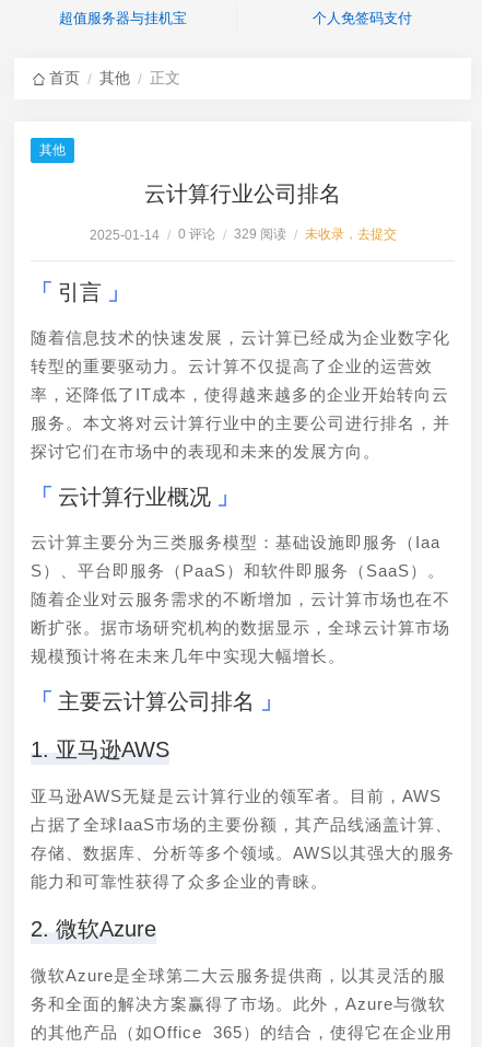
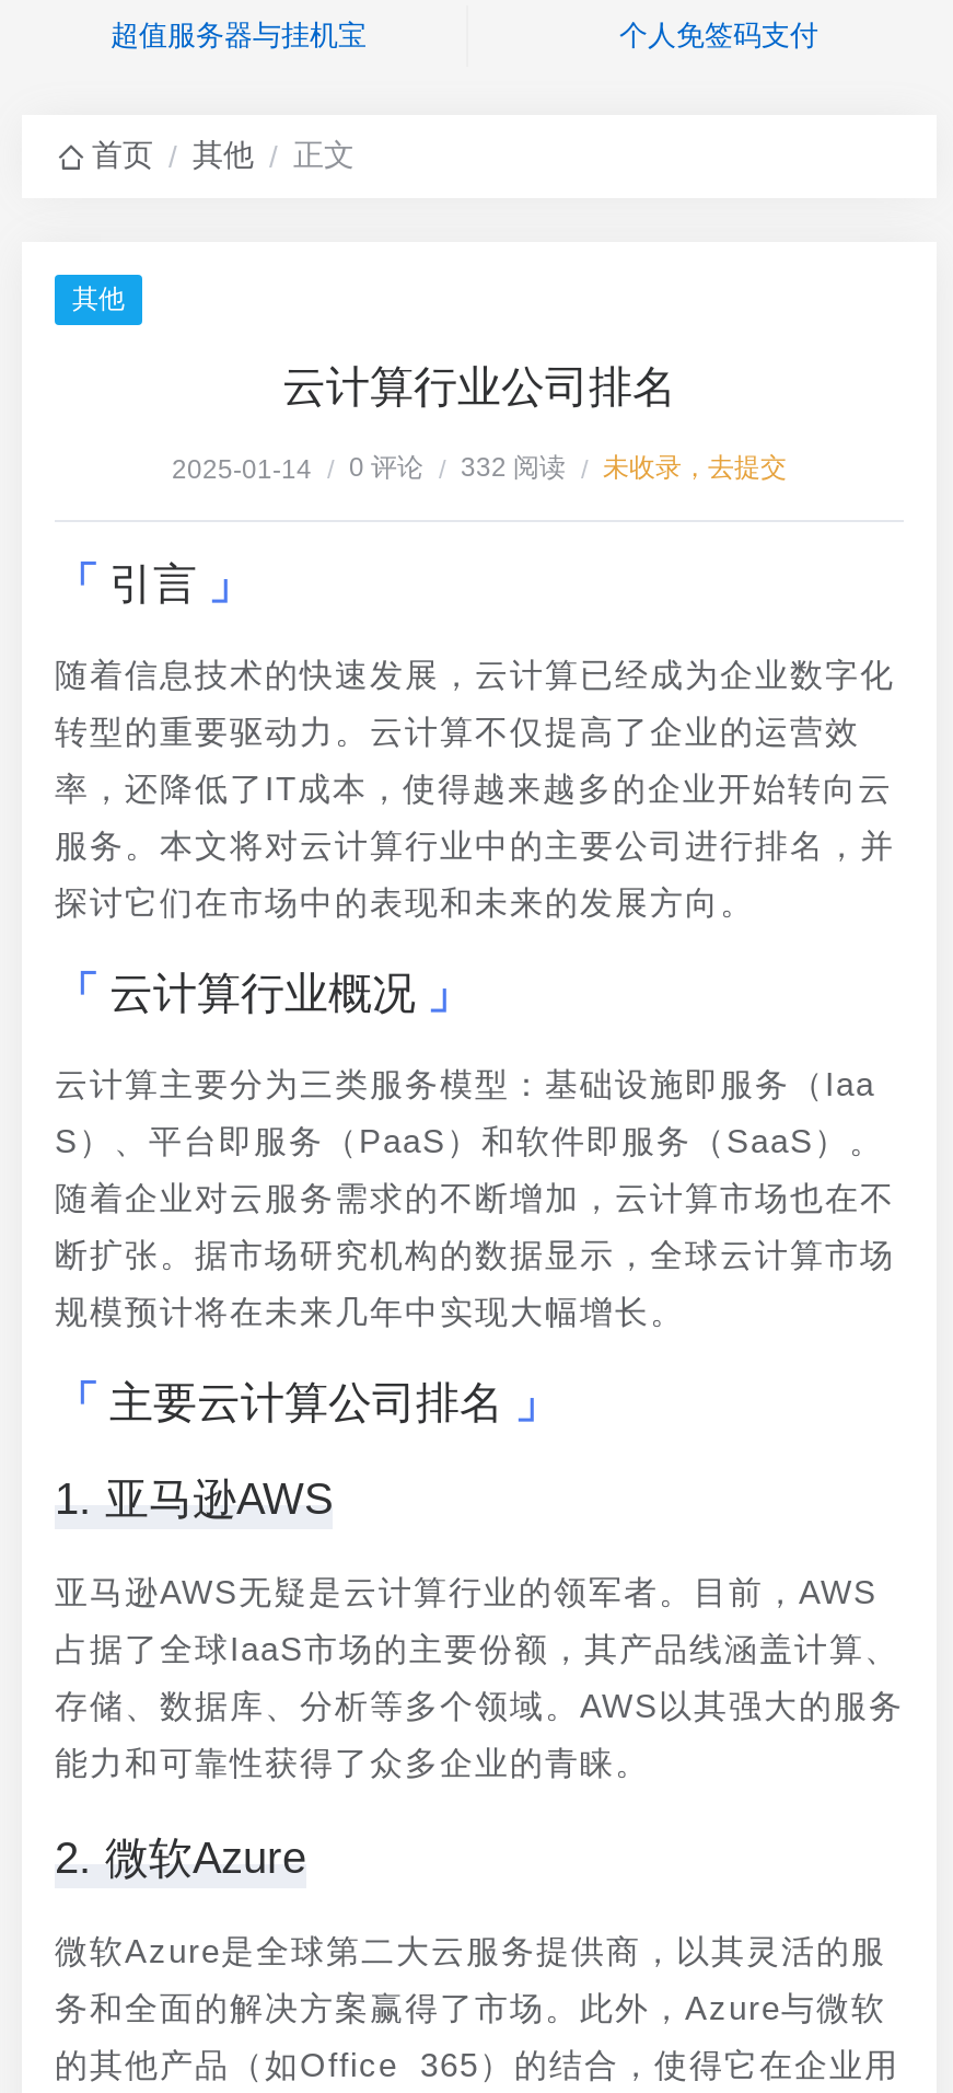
- 2025-01-14 / 0 评论 / 329 阅读 / 未收录，去提交
+ 2025-01-14 / 0 评论 / 332 阅读 / 未收录，去提交
